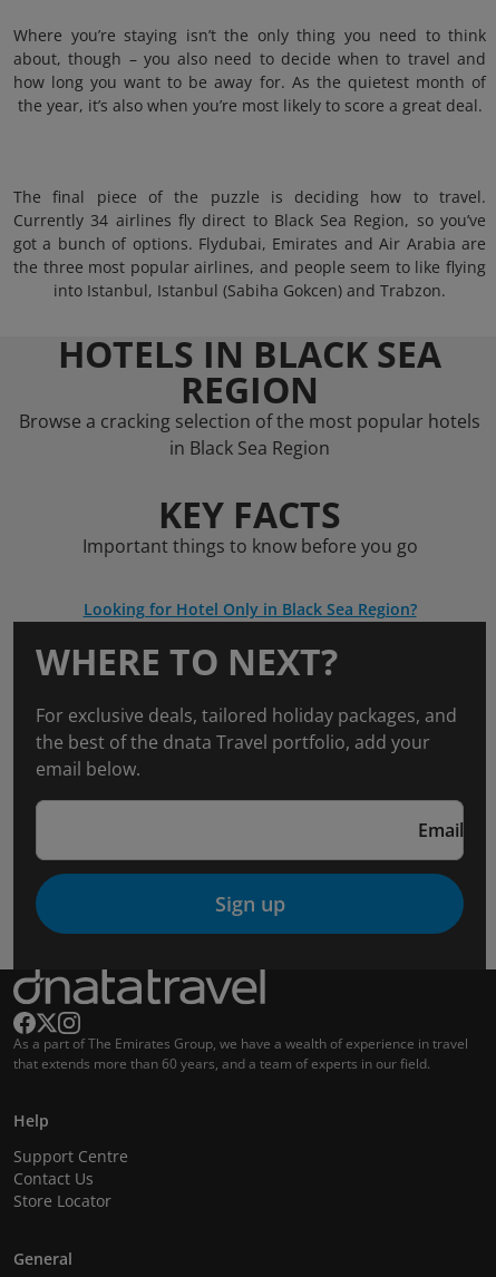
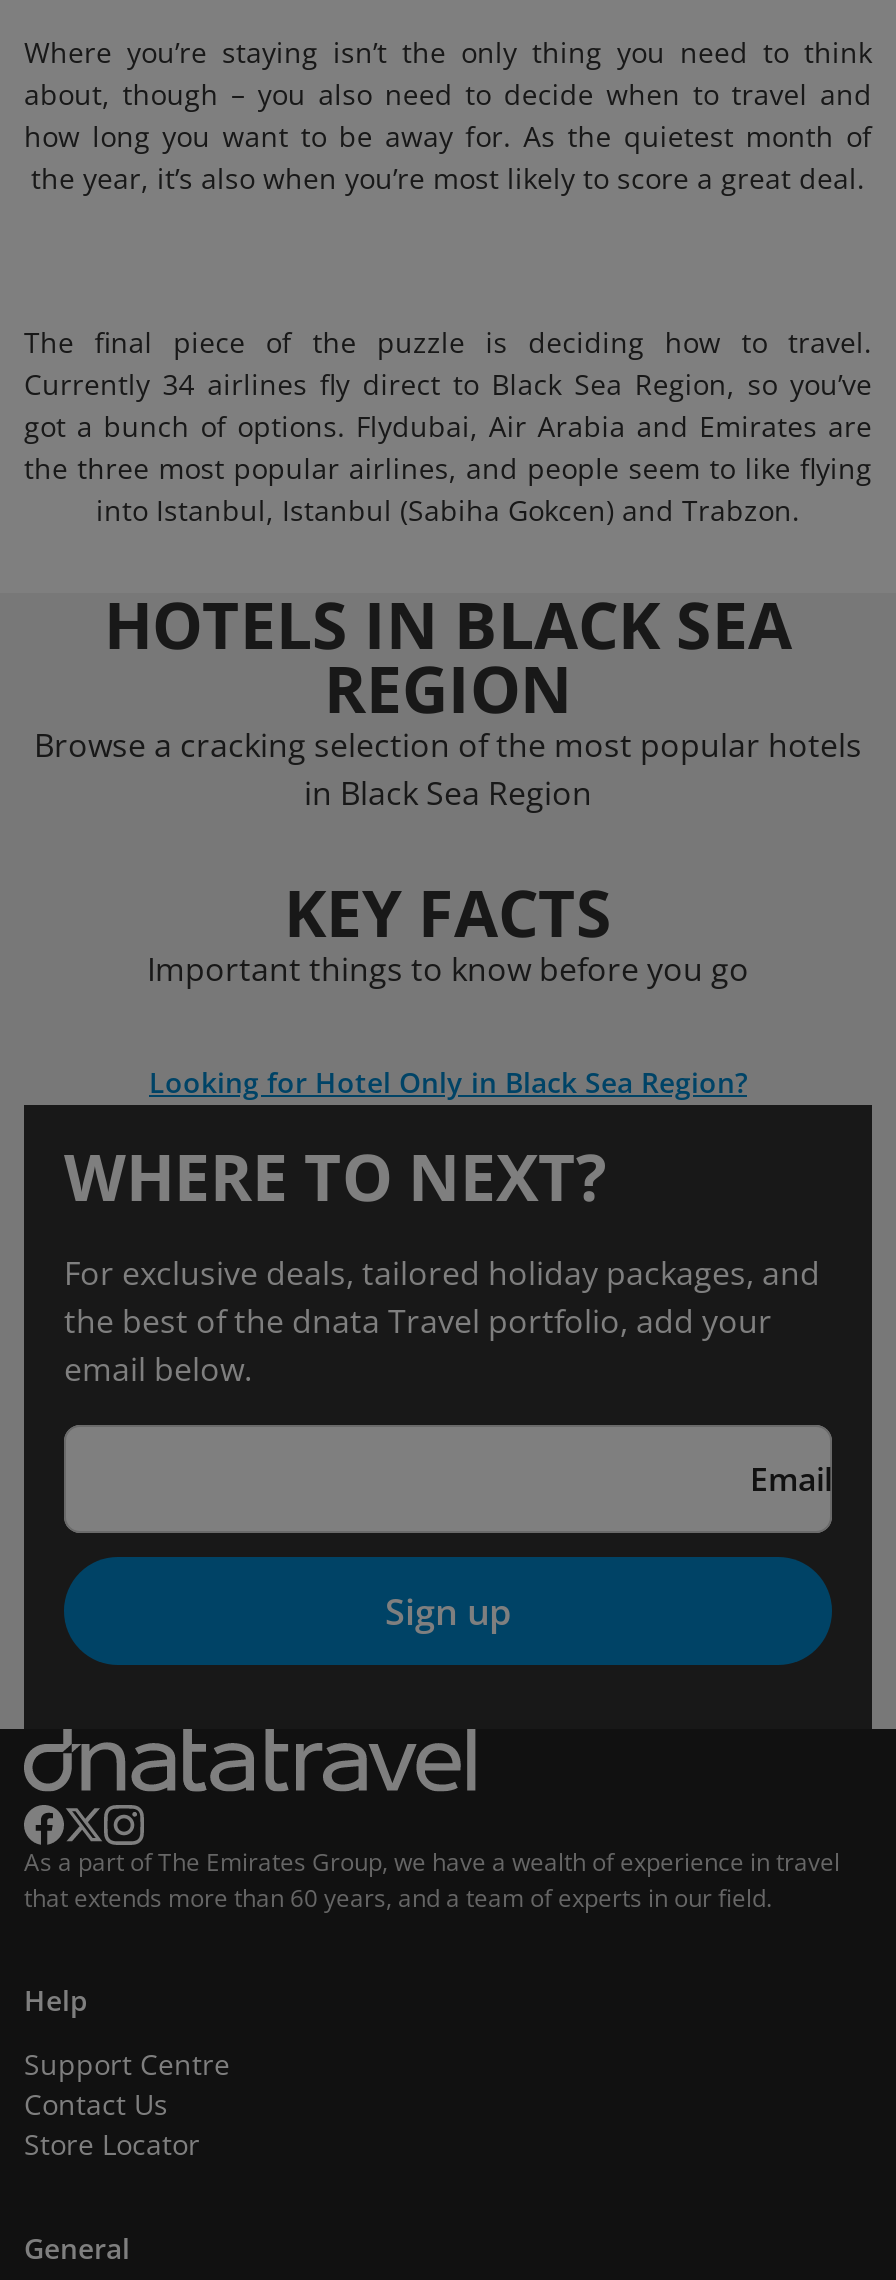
- got a bunch of options. Flydubai, Emirates and Air Arabia are
+ got a bunch of options. Flydubai, Air Arabia and Emirates are
